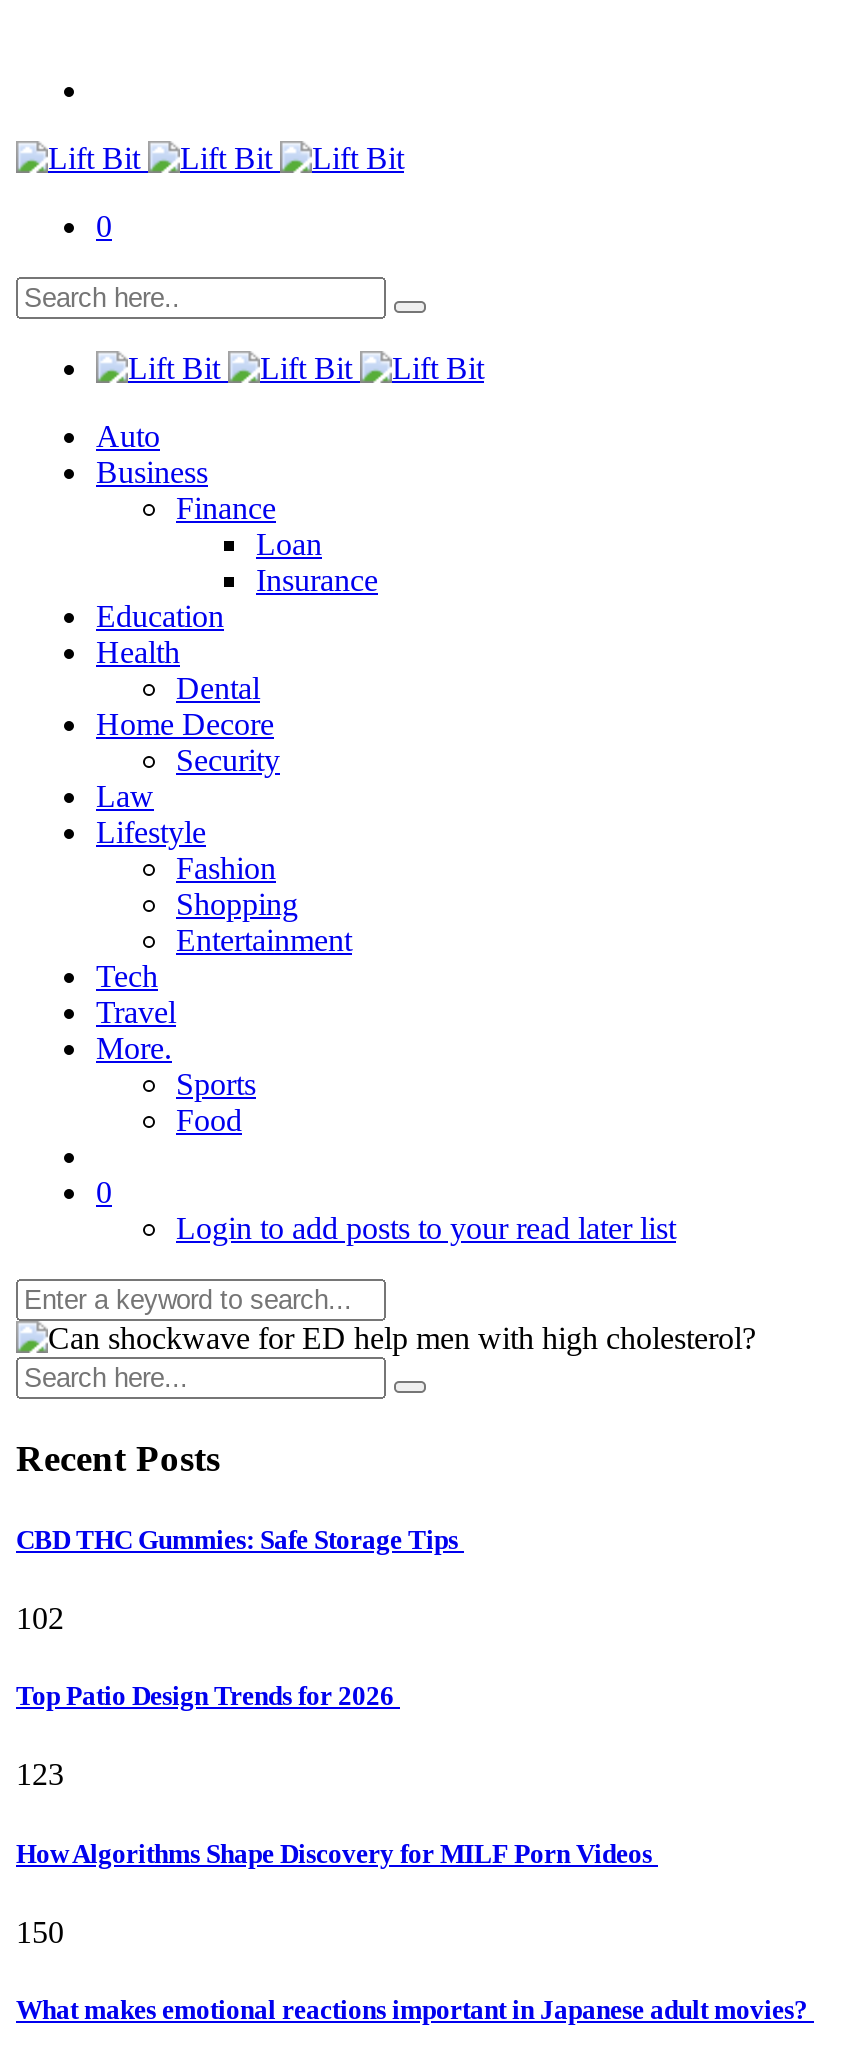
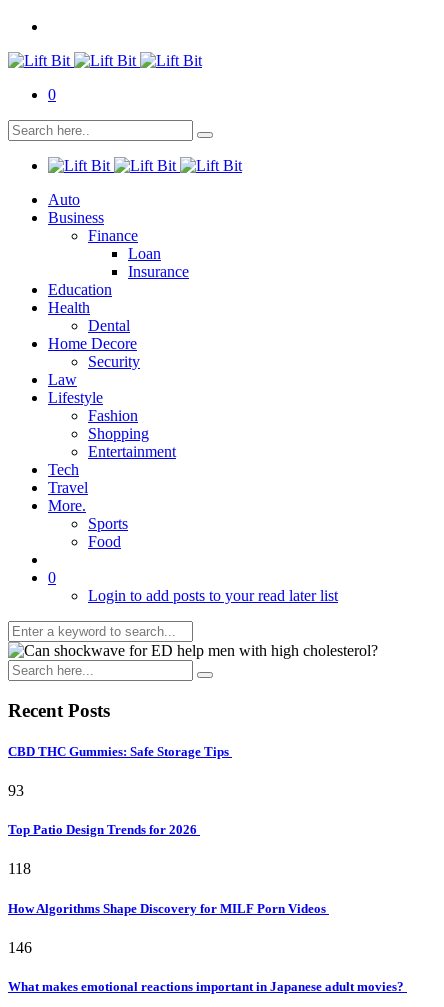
- 102
+ 93

- 123
+ 118

- 150
+ 146
